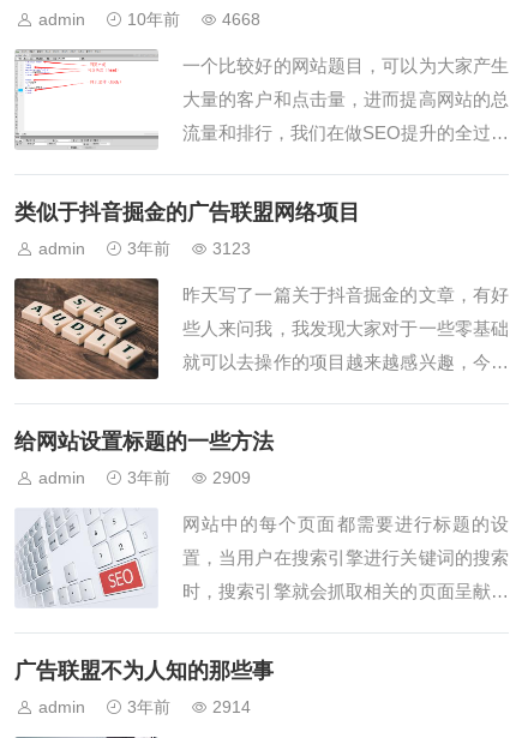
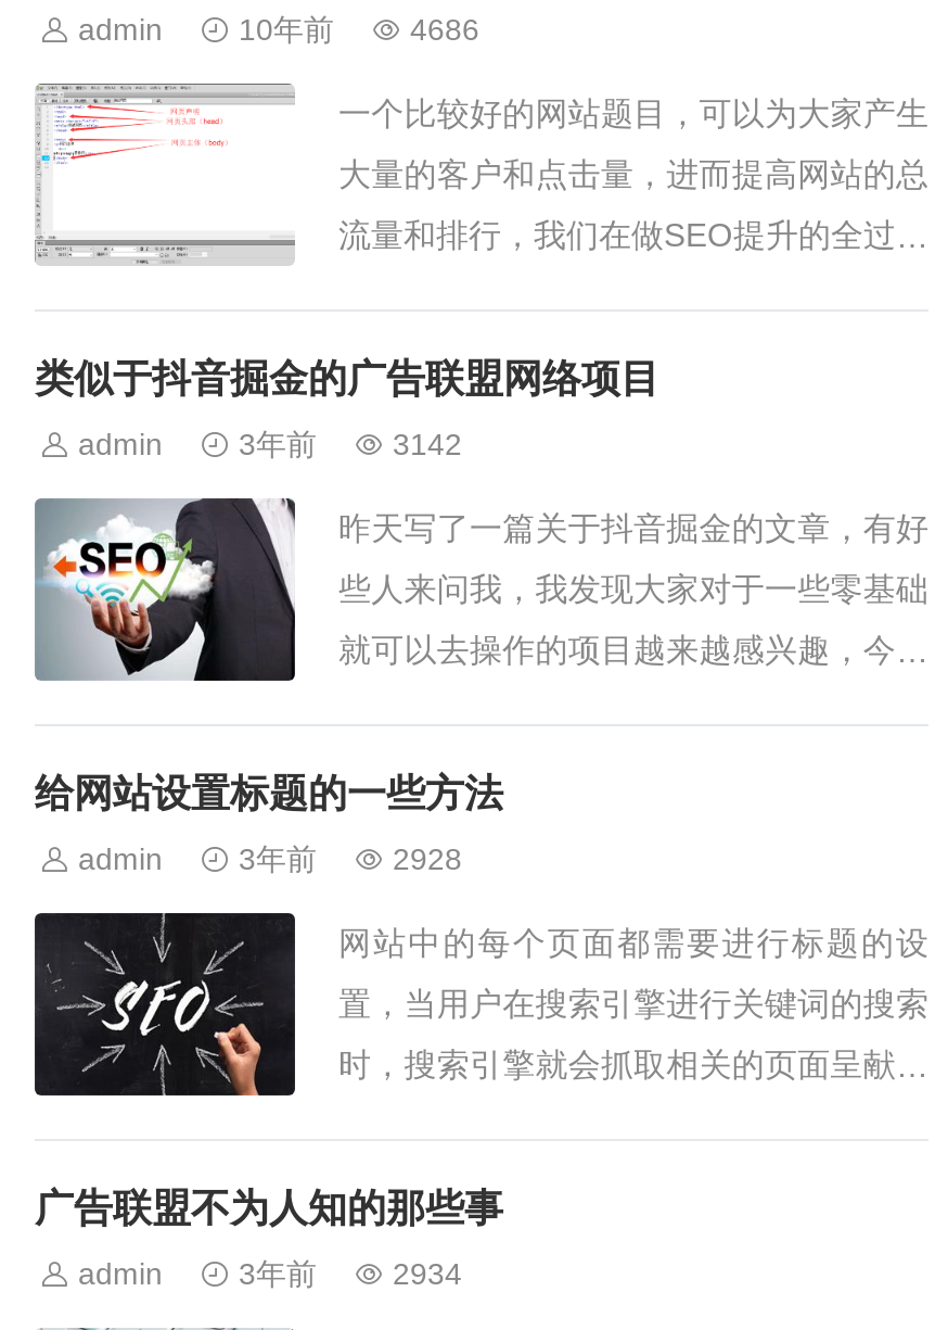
- 4668
+ 4686

- 3123
+ 3142

- [image]
+ [image]

- 2909
+ 2928

- [image]
+ [image]

- 2914
+ 2934
